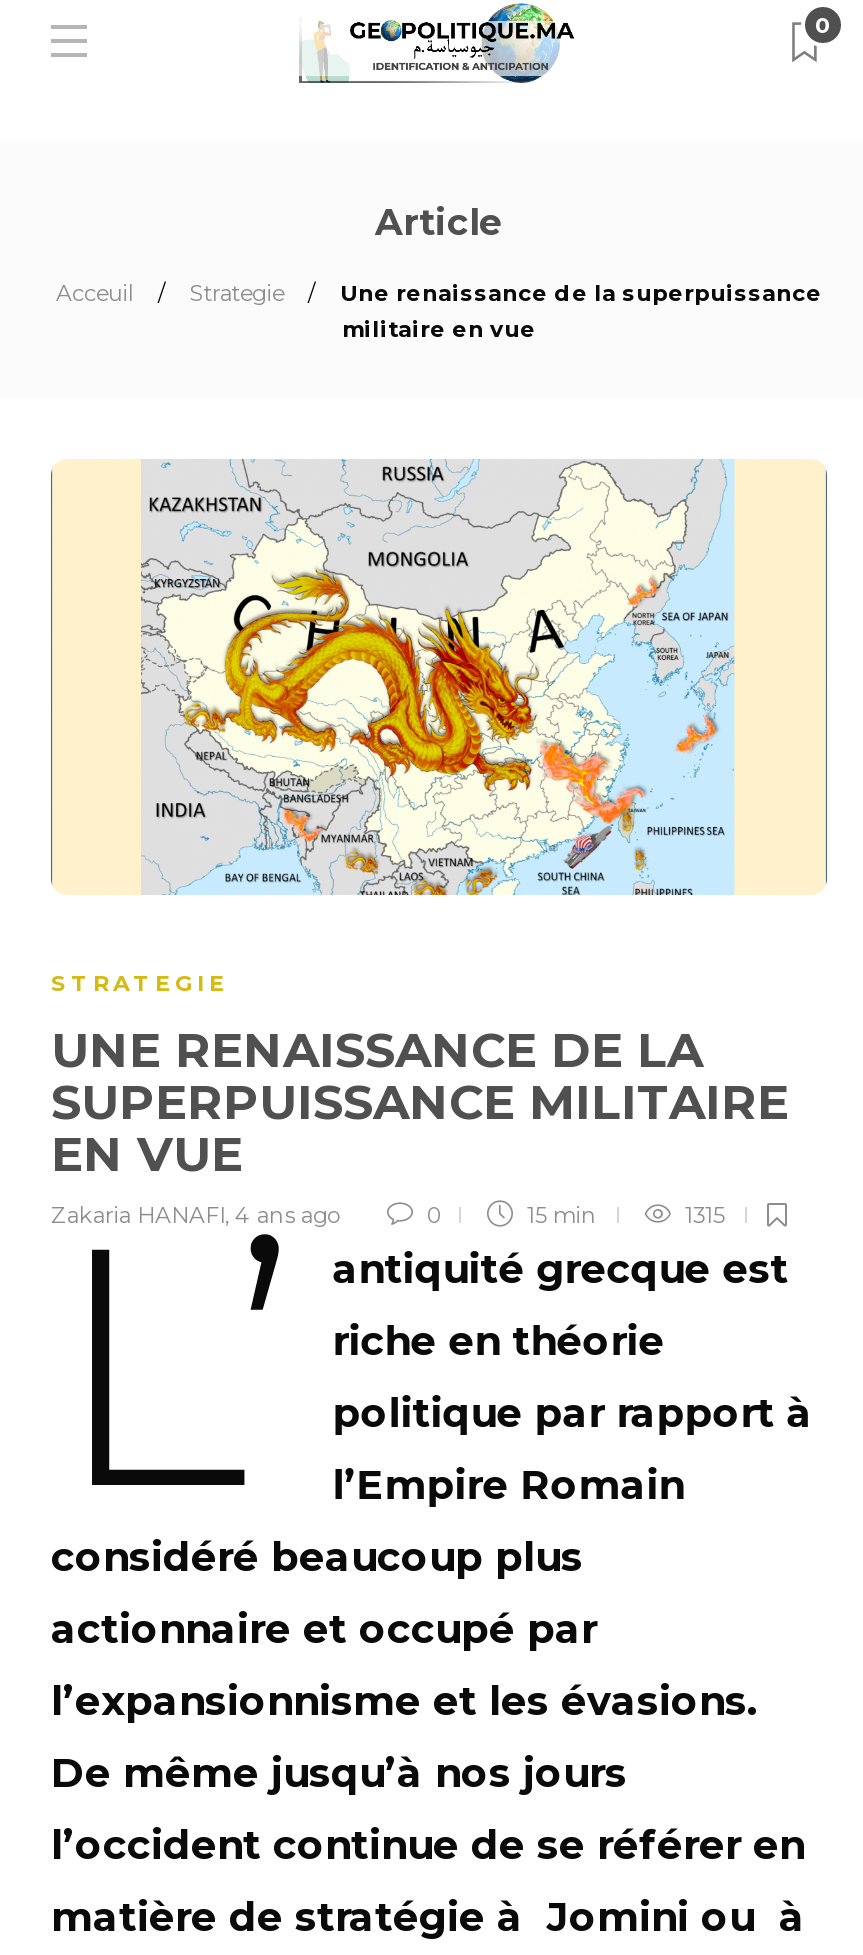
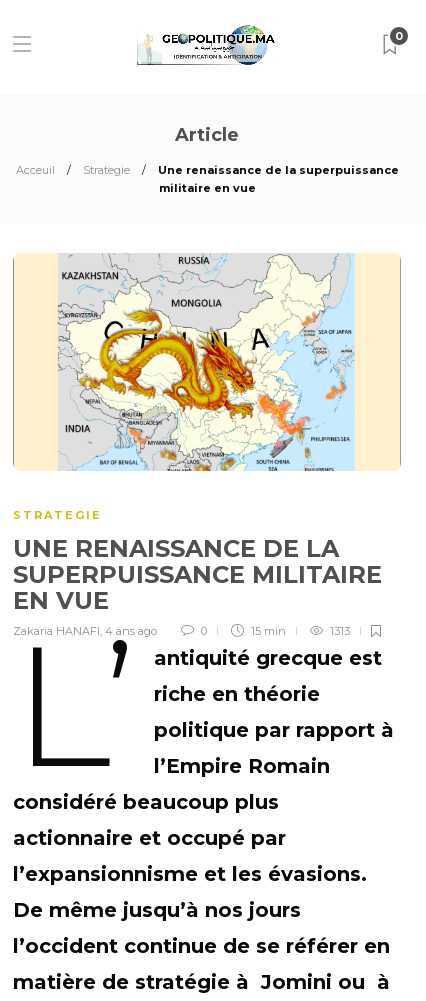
- 1315
+ 1313
